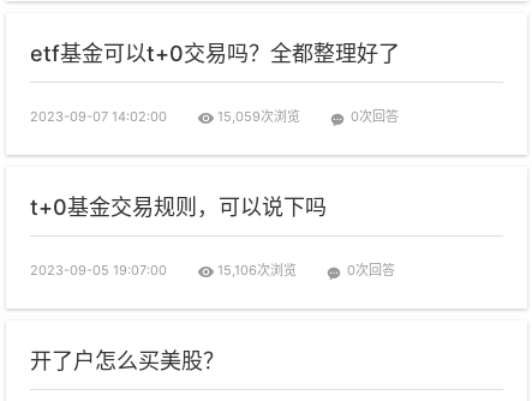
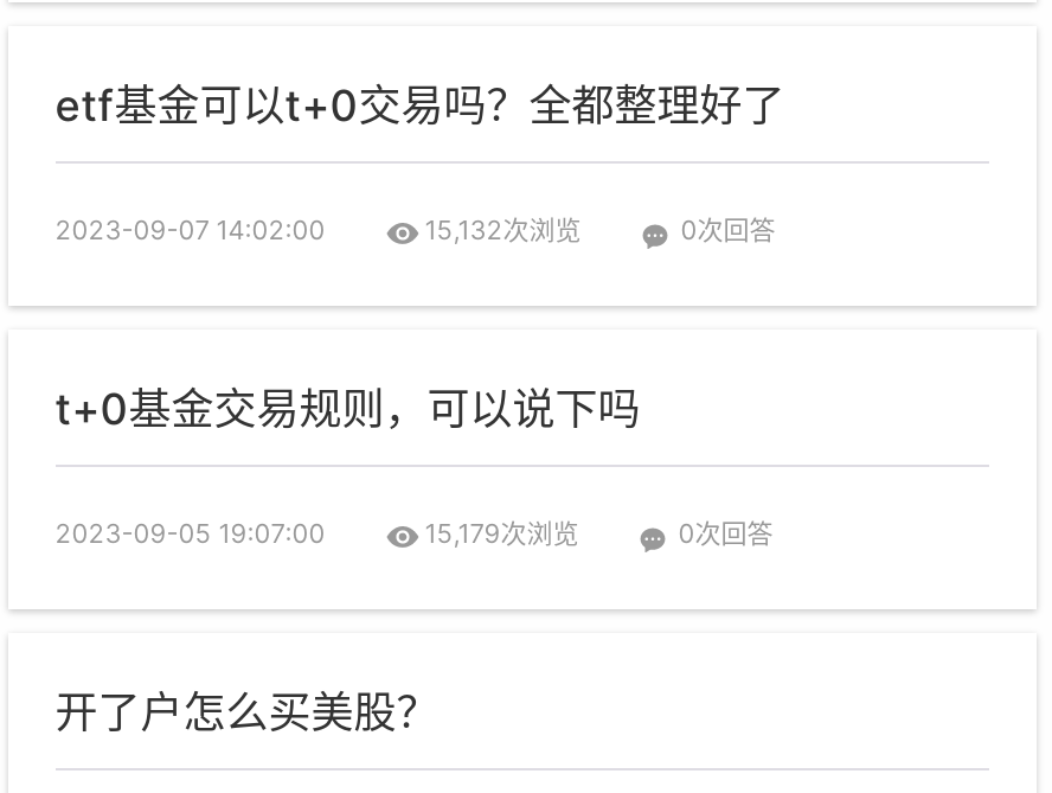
- 15,059次浏览
+ 15,132次浏览

- 15,106次浏览
+ 15,179次浏览
